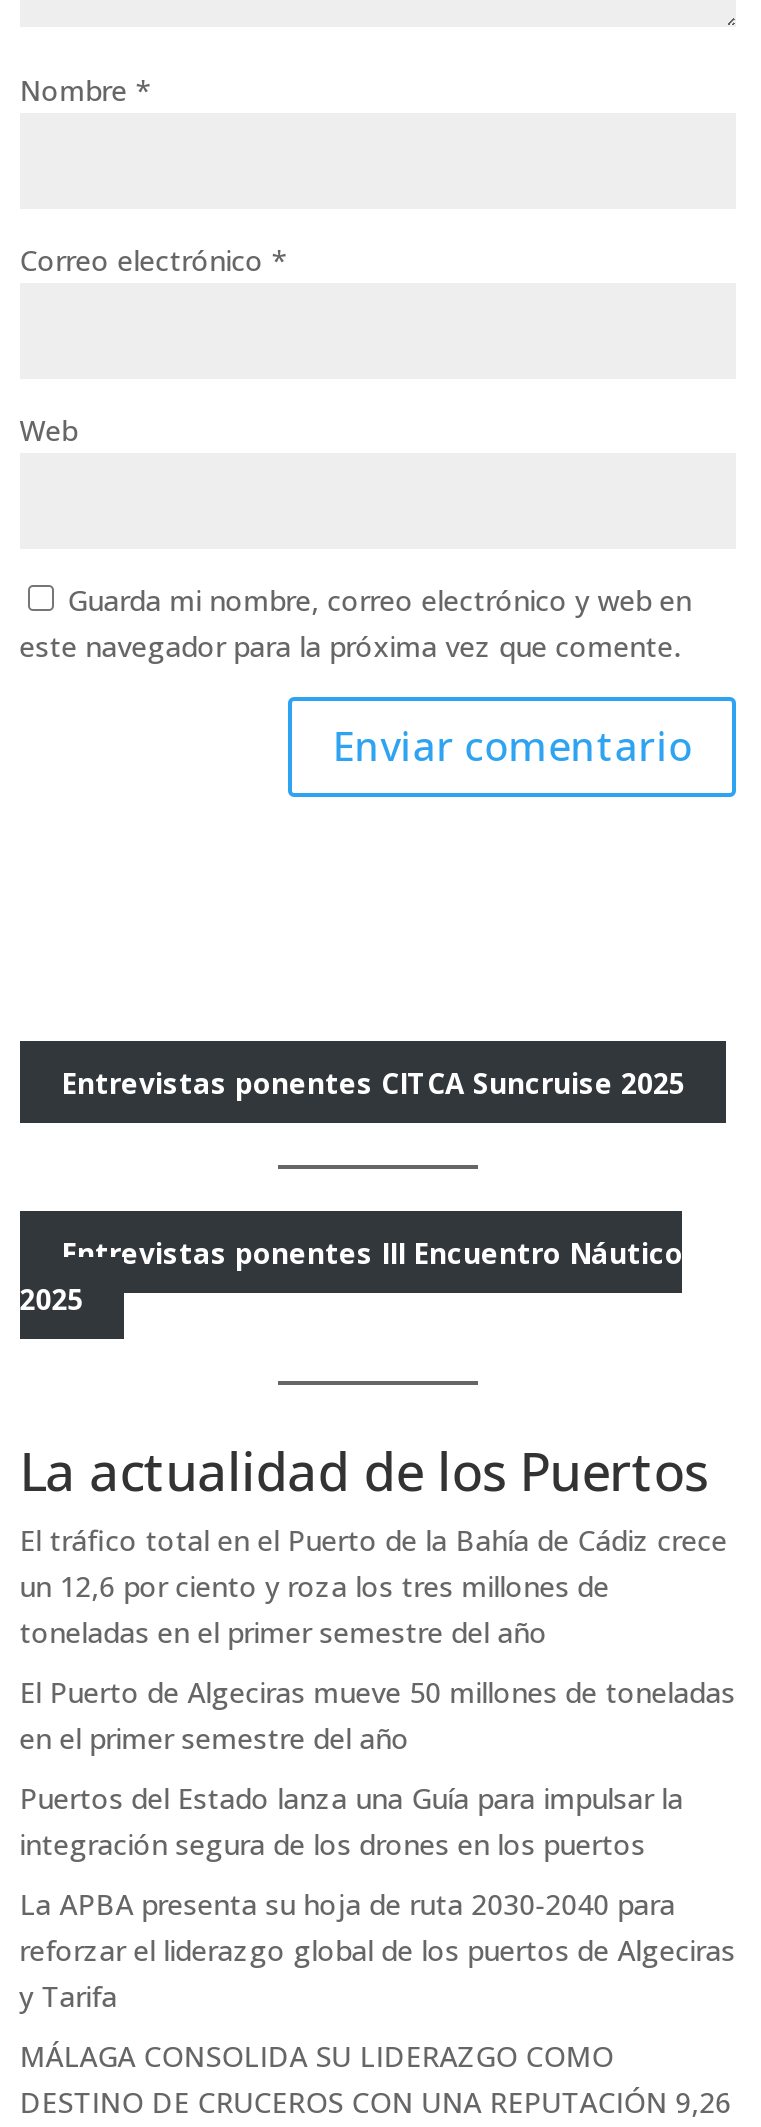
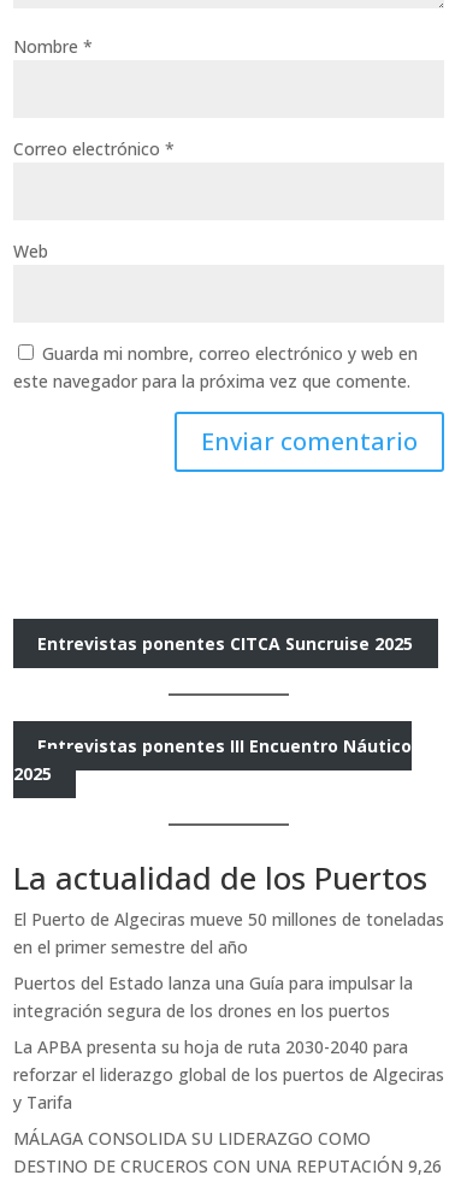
- El tráfico total en el Puerto de la Bahía de Cádiz crece
- un 12,6 por ciento y roza los tres millones de
- toneladas en el primer semestre del año
